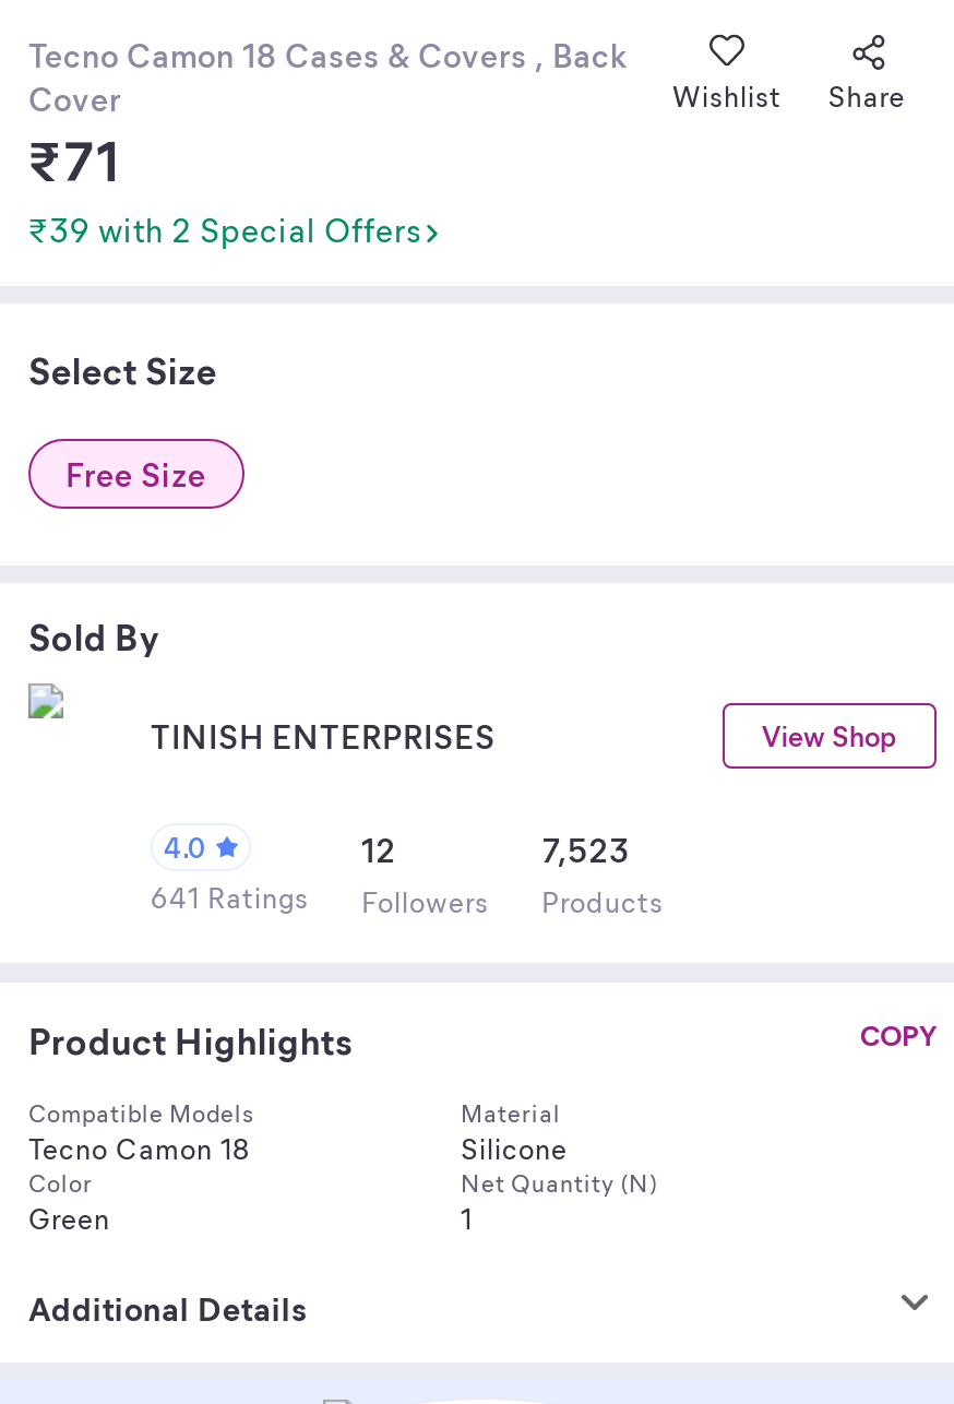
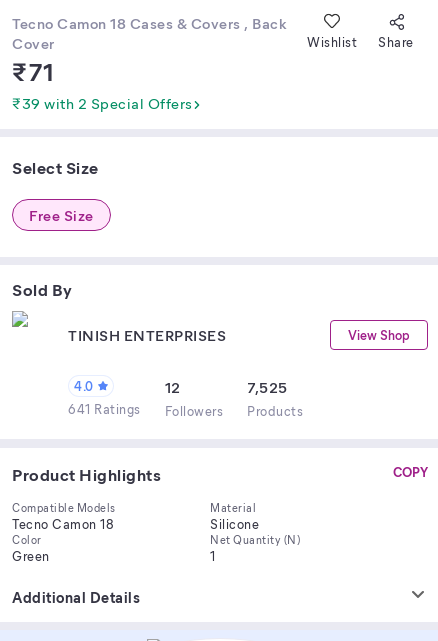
- 7,523
+ 7,525
